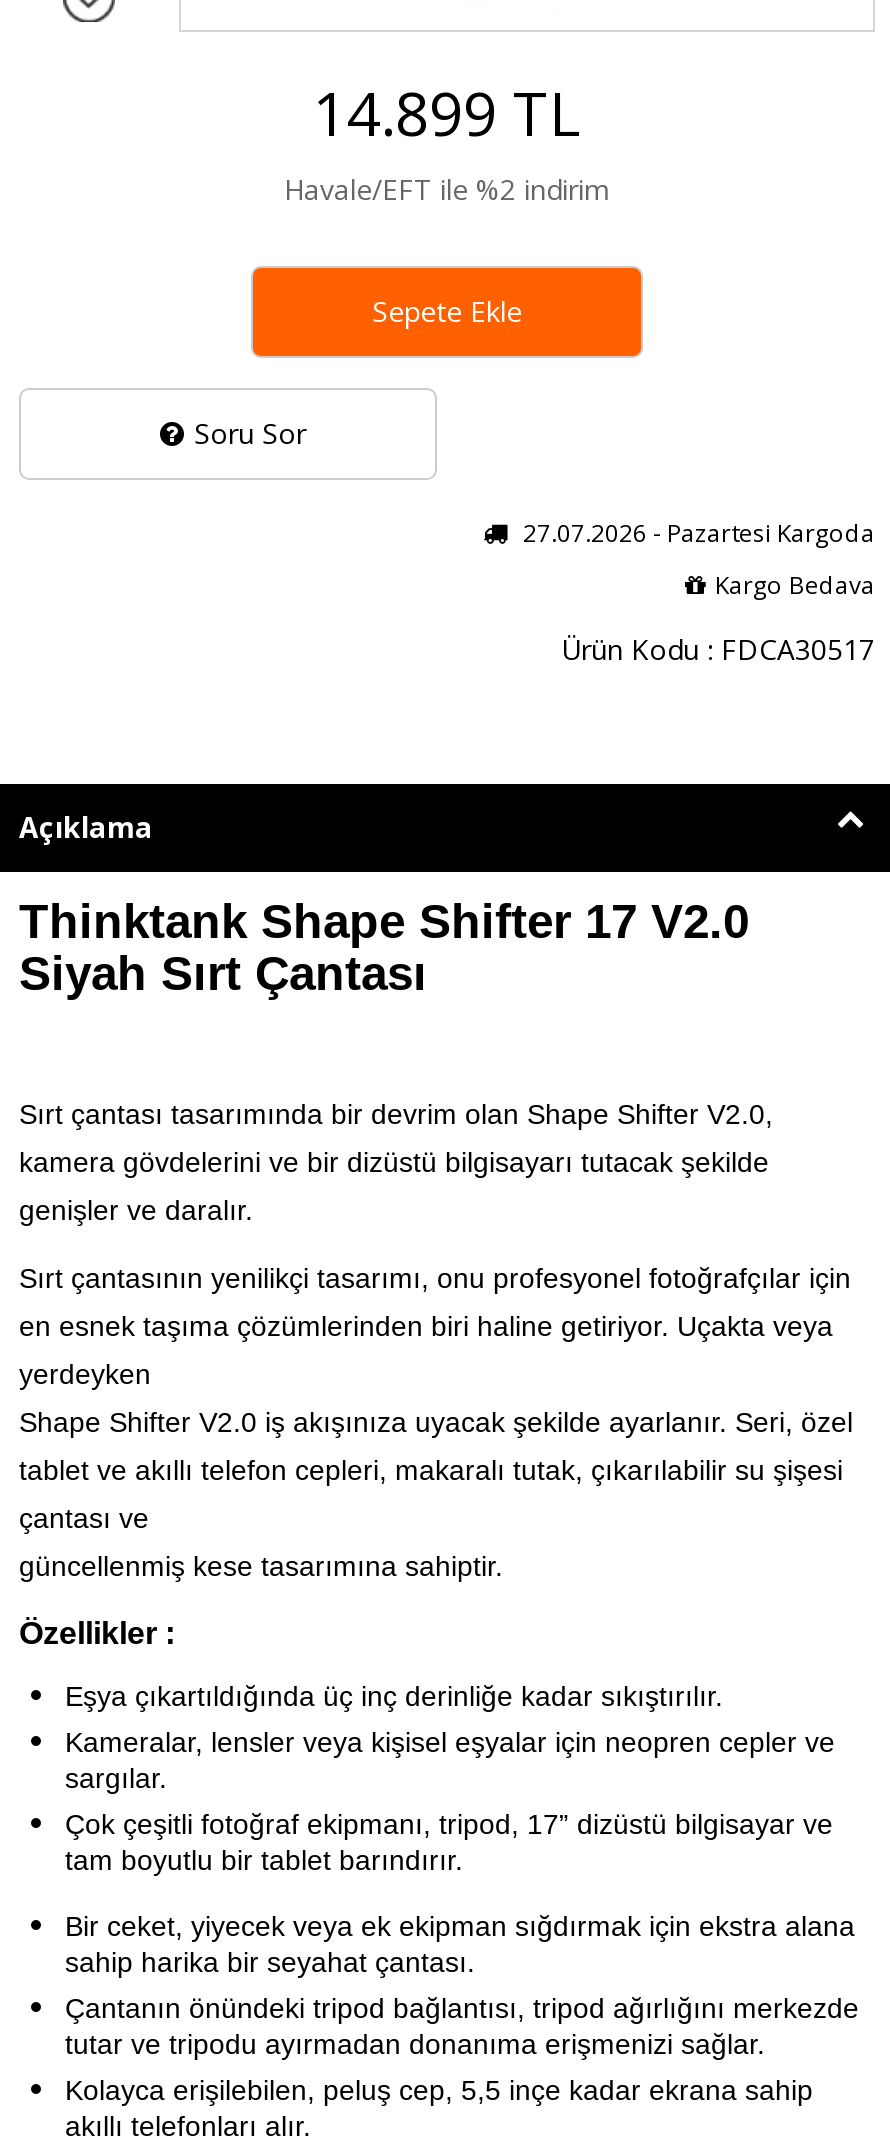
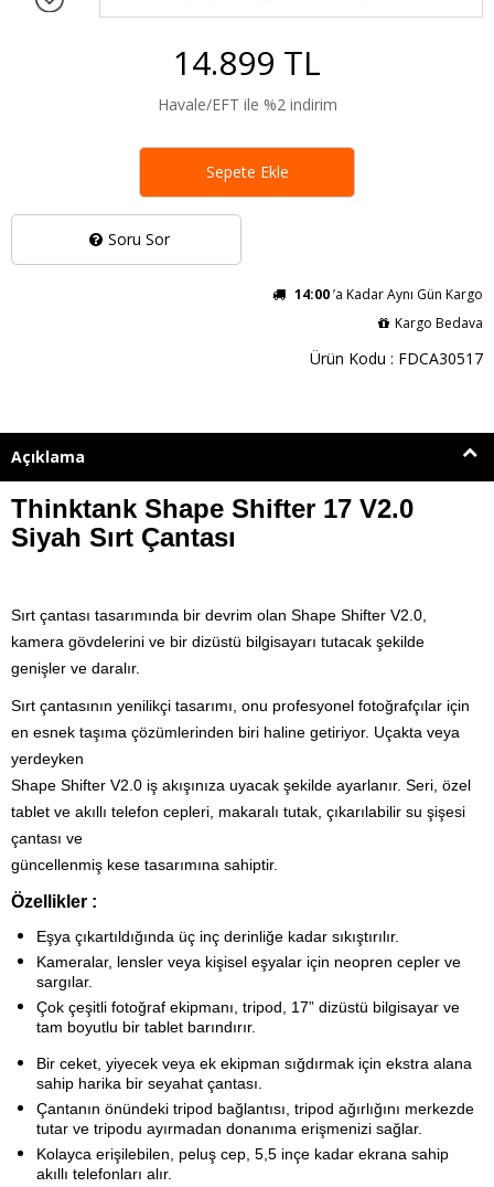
- 27.07.2026 - Pazartesi Kargoda
+ 14:00’a Kadar Aynı Gün Kargo
